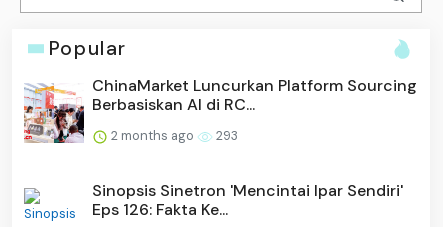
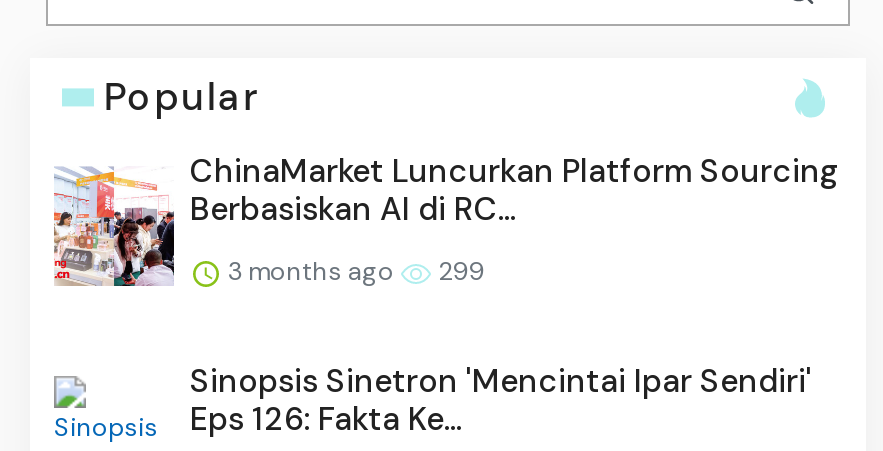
- 2 months ago
+ 3 months ago

- 293
+ 299
